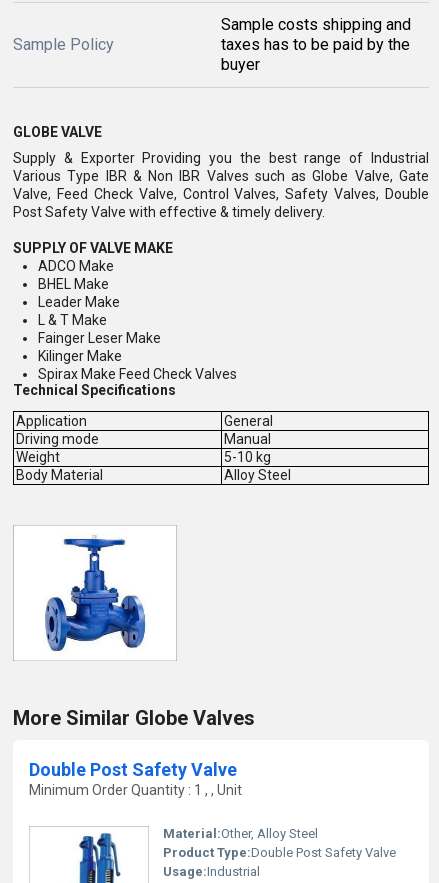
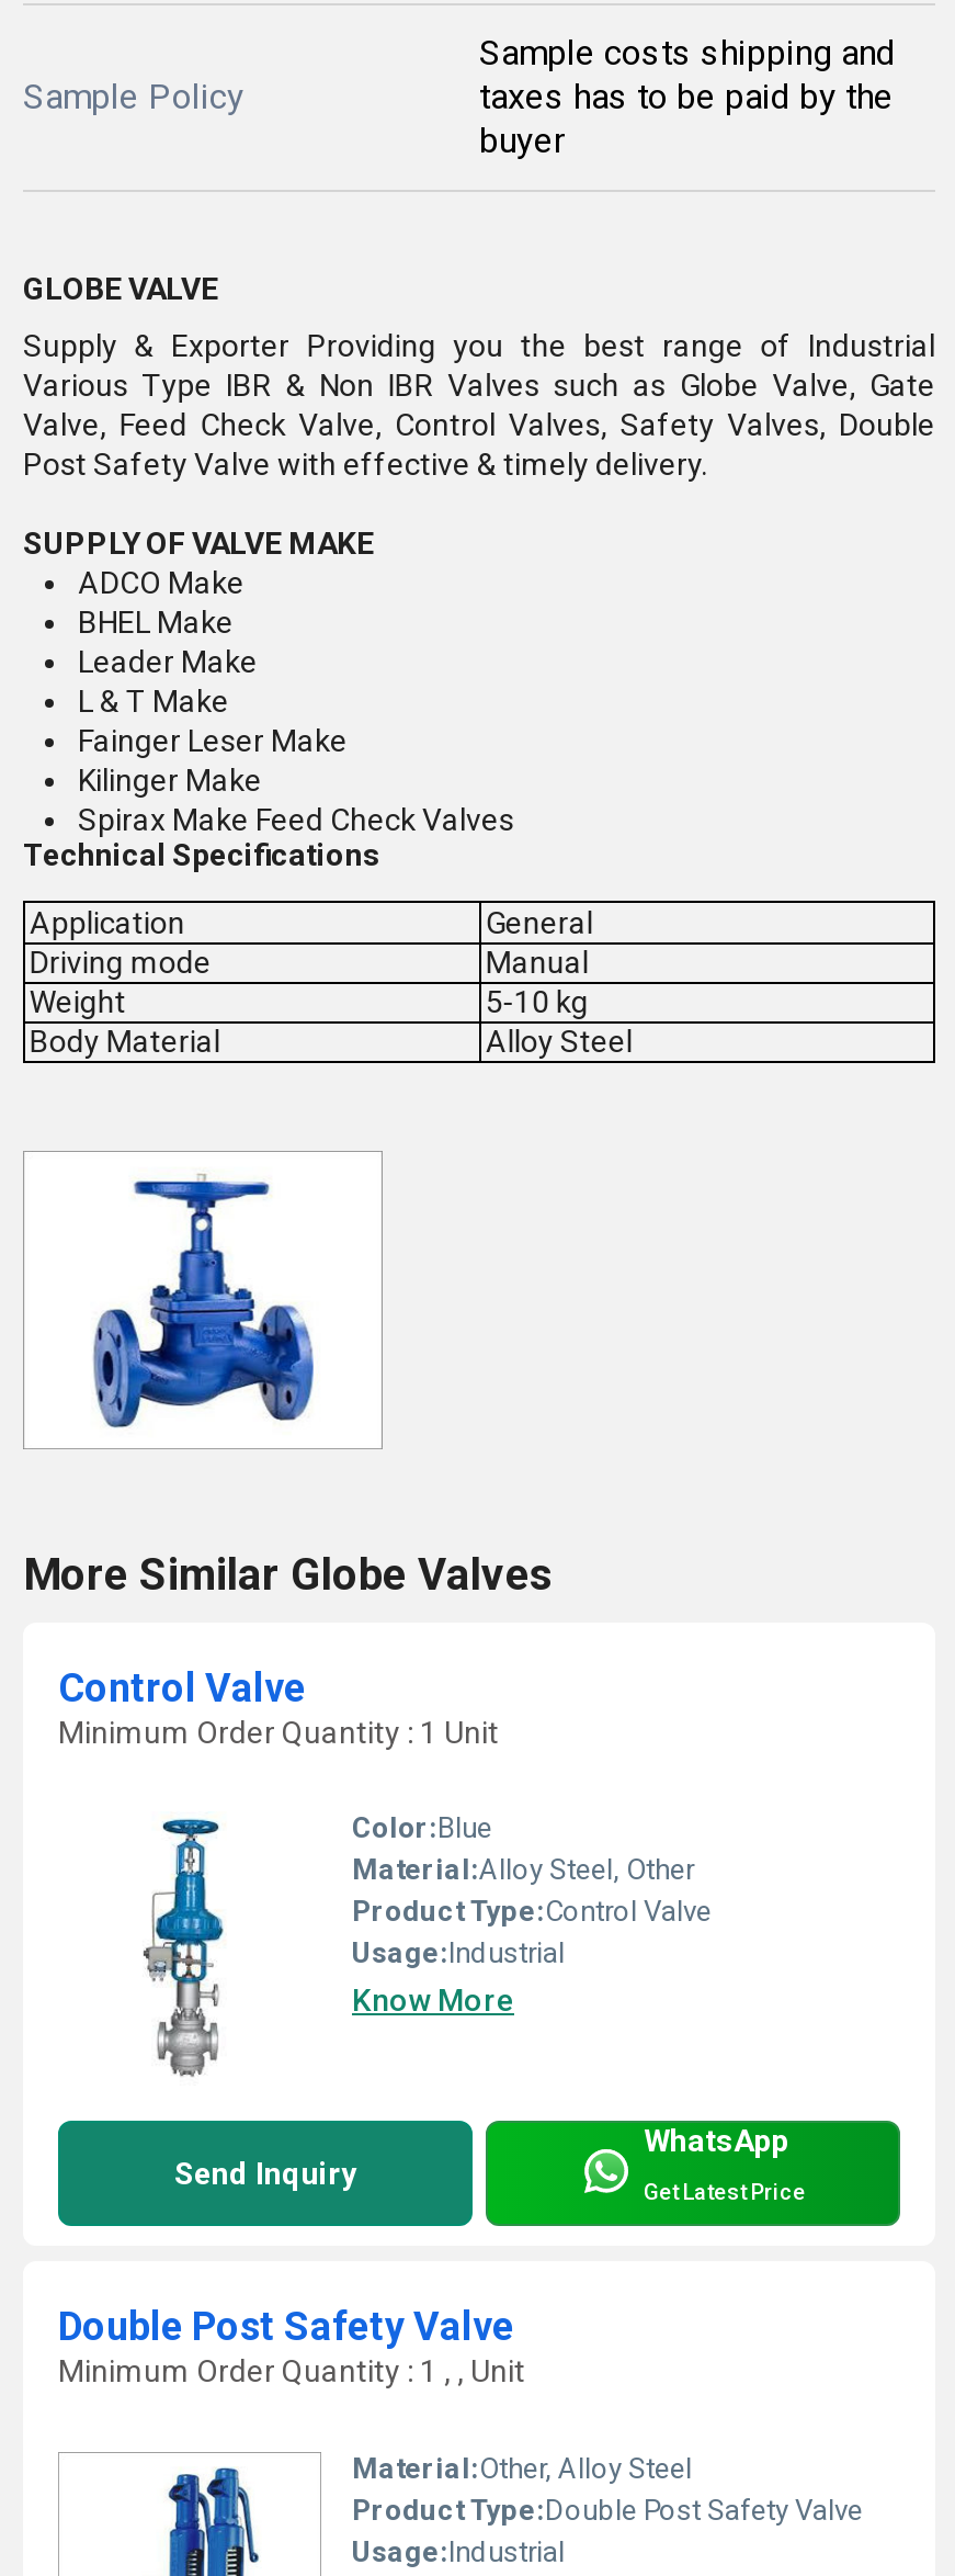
+ [image]
+ Control Valve
+ Minimum Order Quantity : 1 Unit
+ Color:Blue
+ Material:Alloy Steel, Other
+ Product Type:Control Valve
+ Usage:Industrial
+ Know More

+ Send Inquiry

+ WhatsApp
+ Get Latest Price
